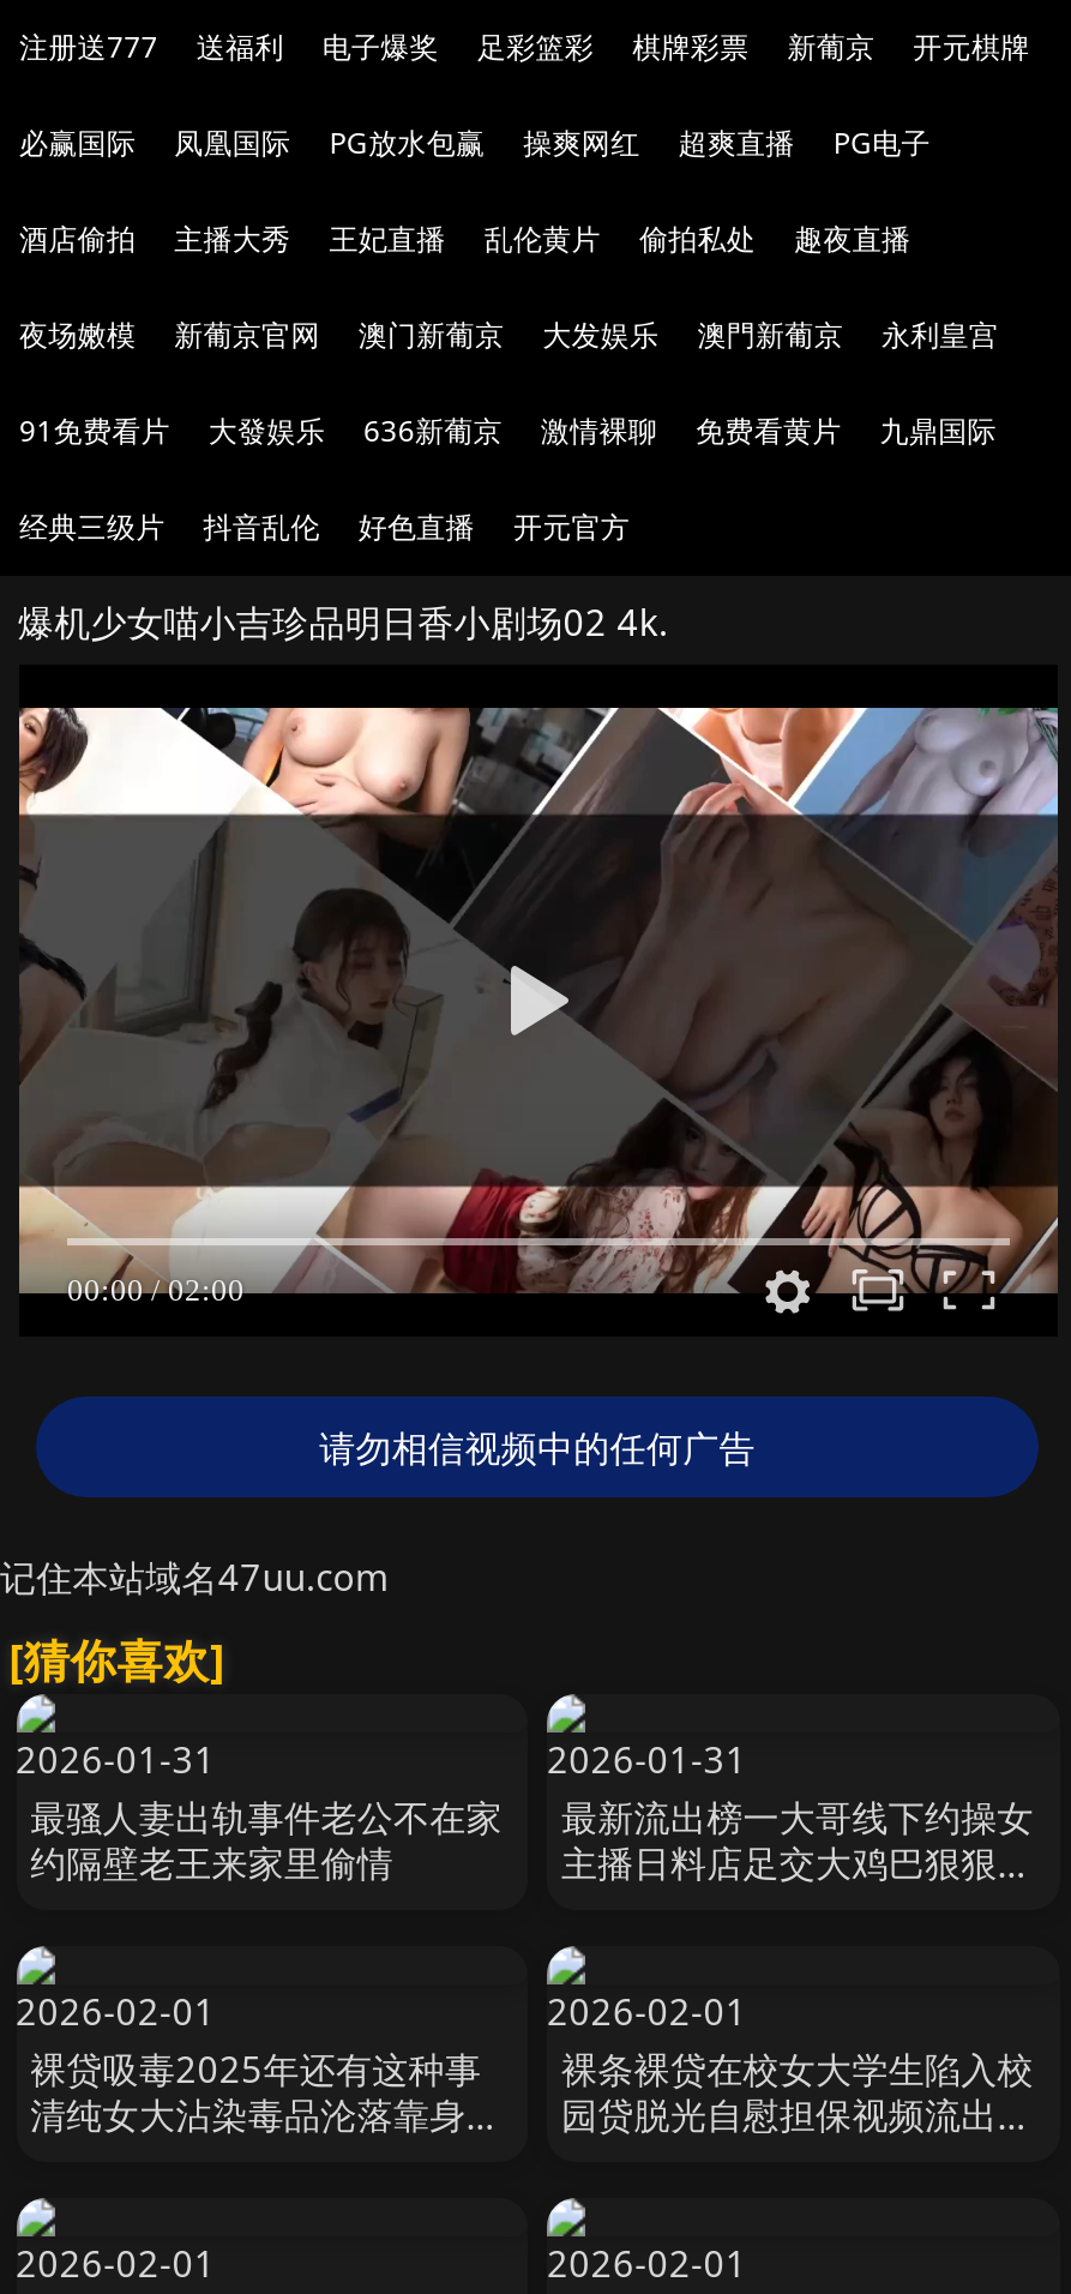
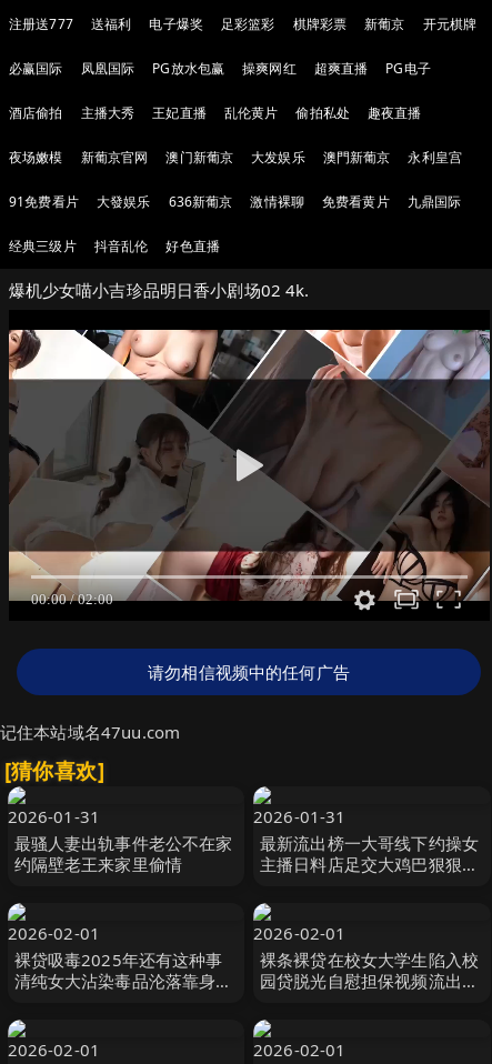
- 开元官方
